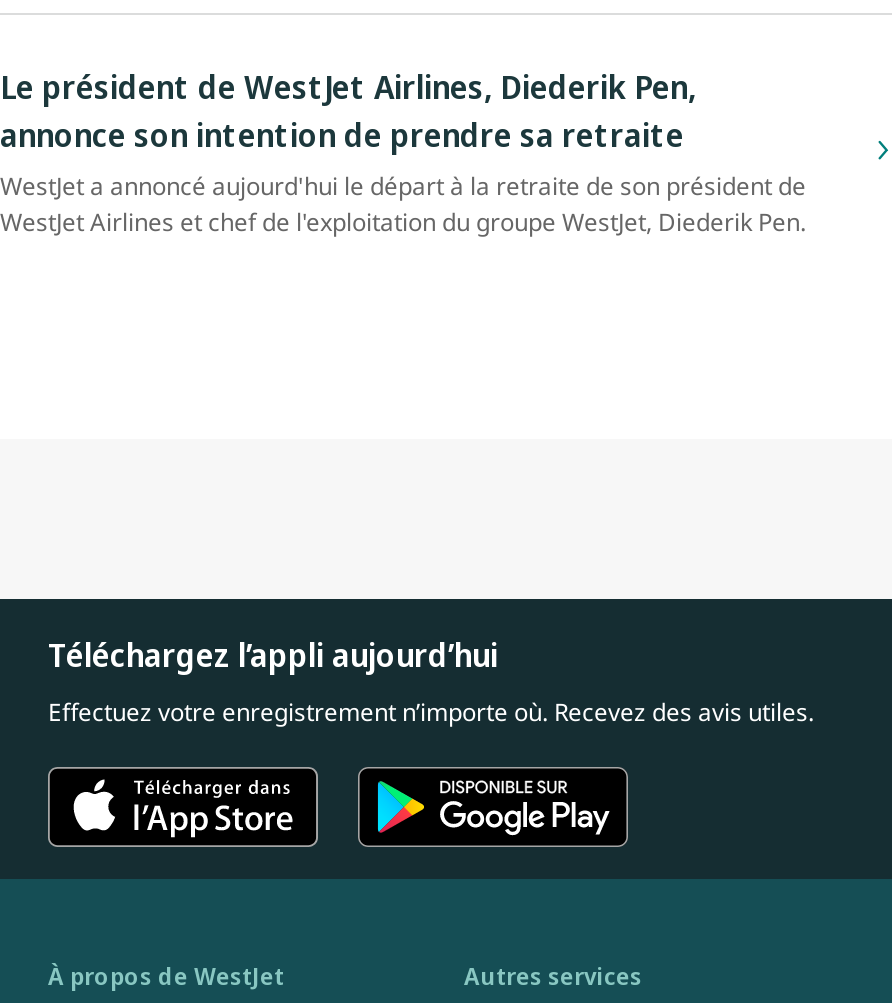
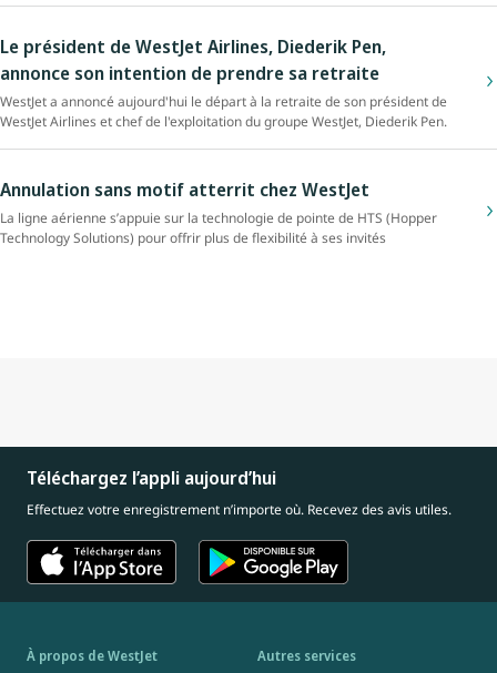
+ Annulation sans motif atterrit chez WestJet
+ La ligne aérienne s’appuie sur la technologie de pointe de HTS (Hopper
+ Technology Solutions) pour offrir plus de flexibilité à ses invités
